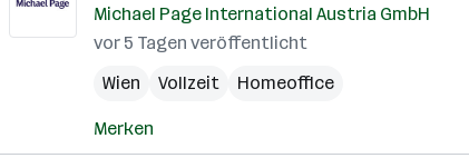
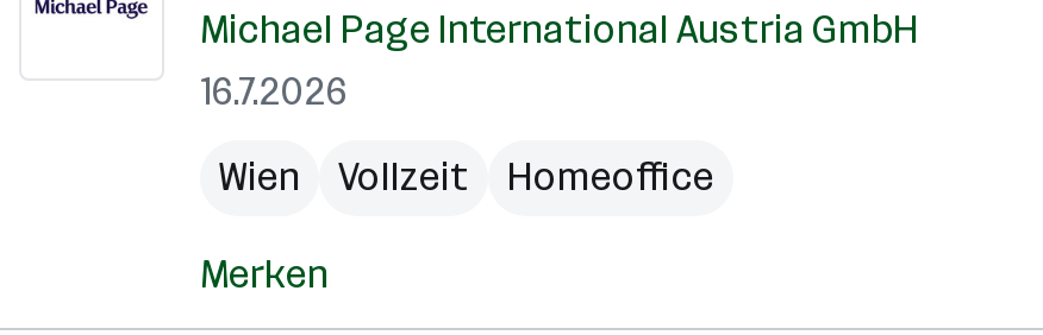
- vor 5 Tagen veröffentlicht
+ 16.7.2026
